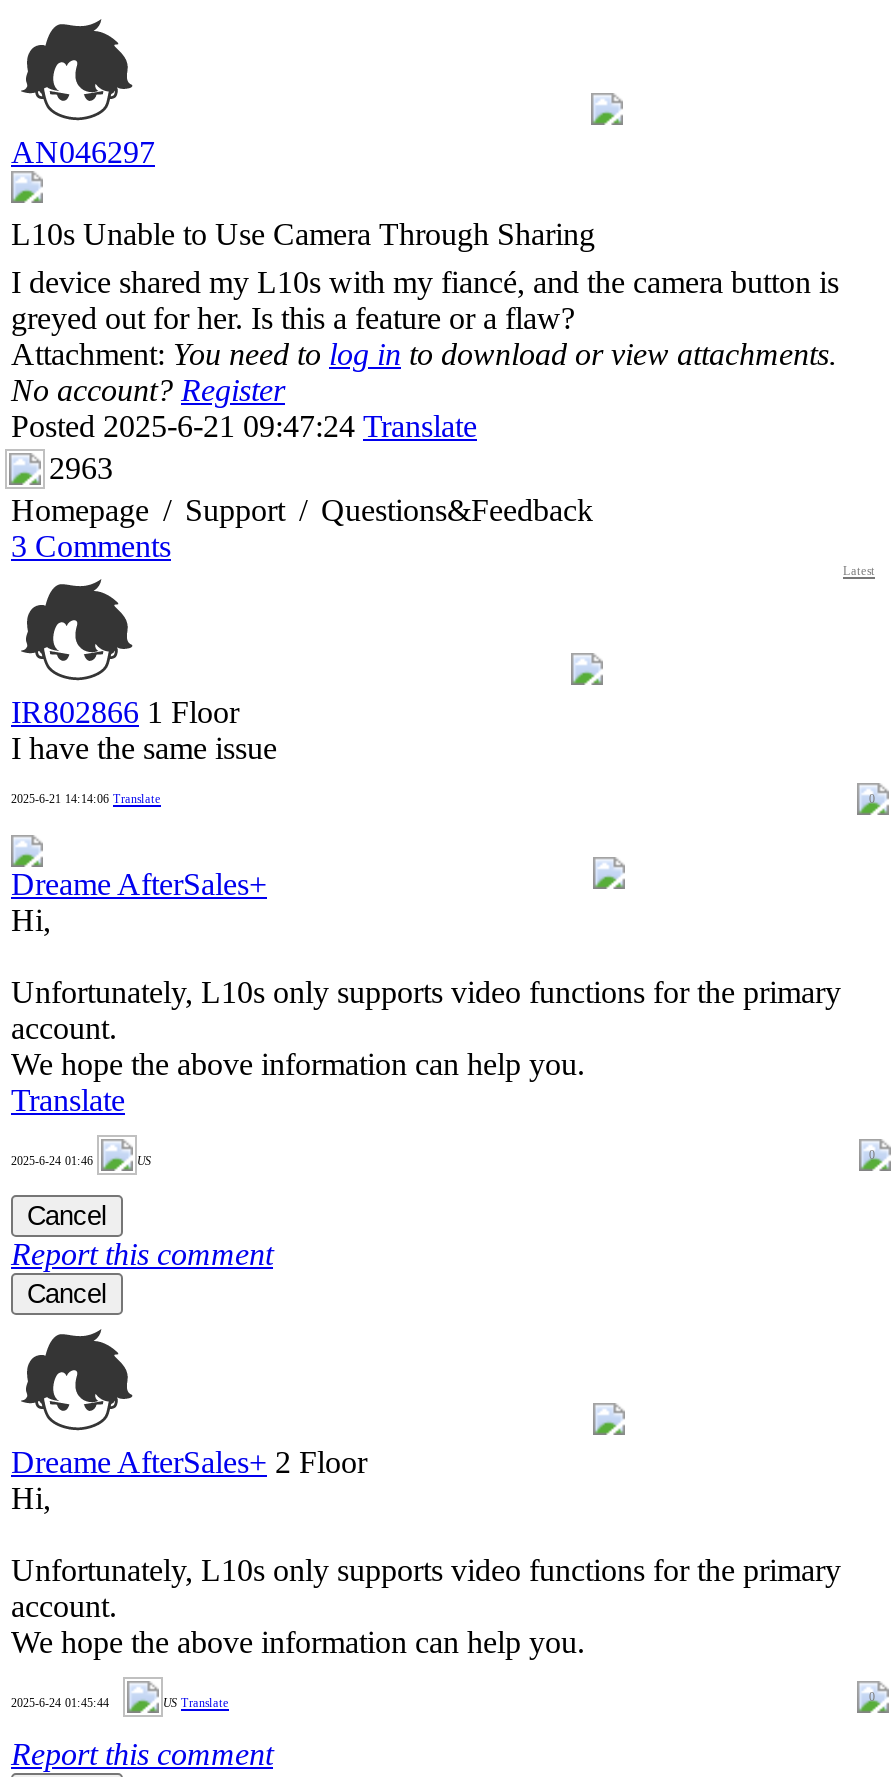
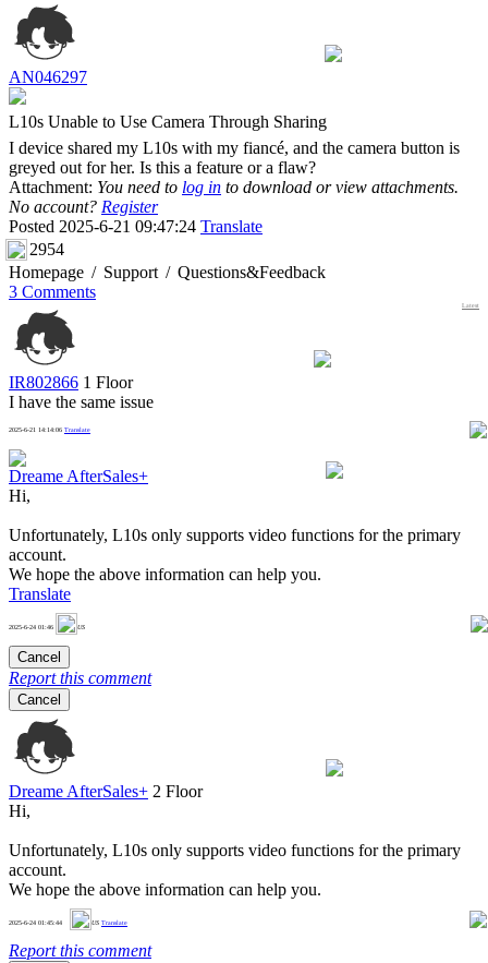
- 2963
+ 2954
